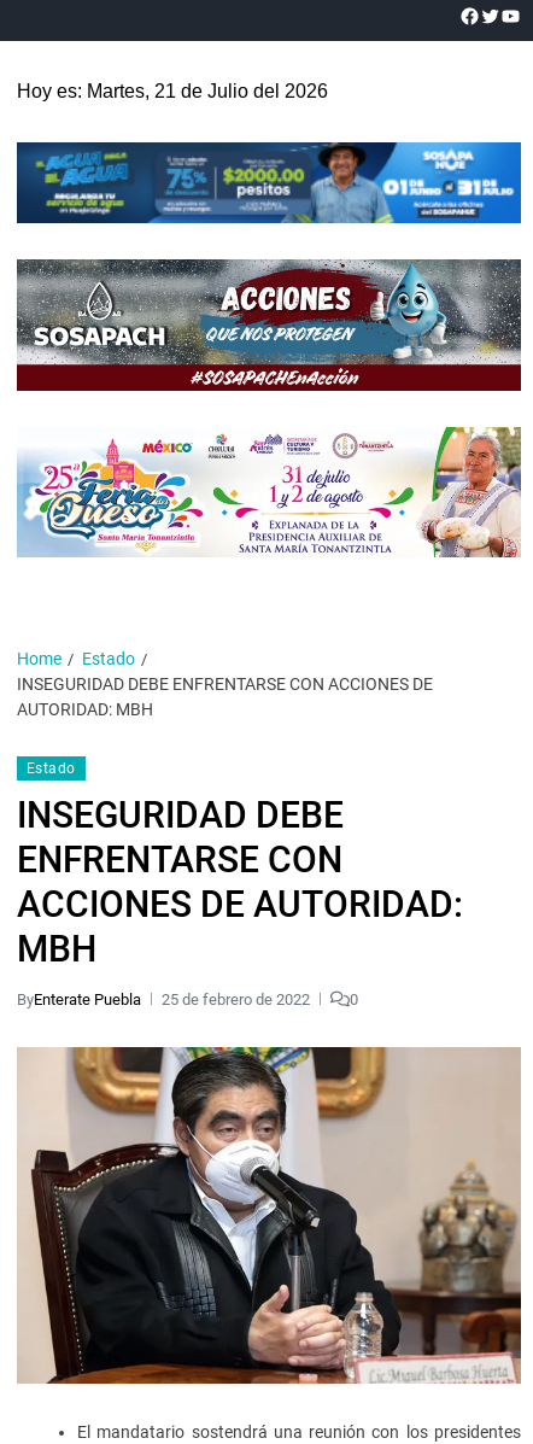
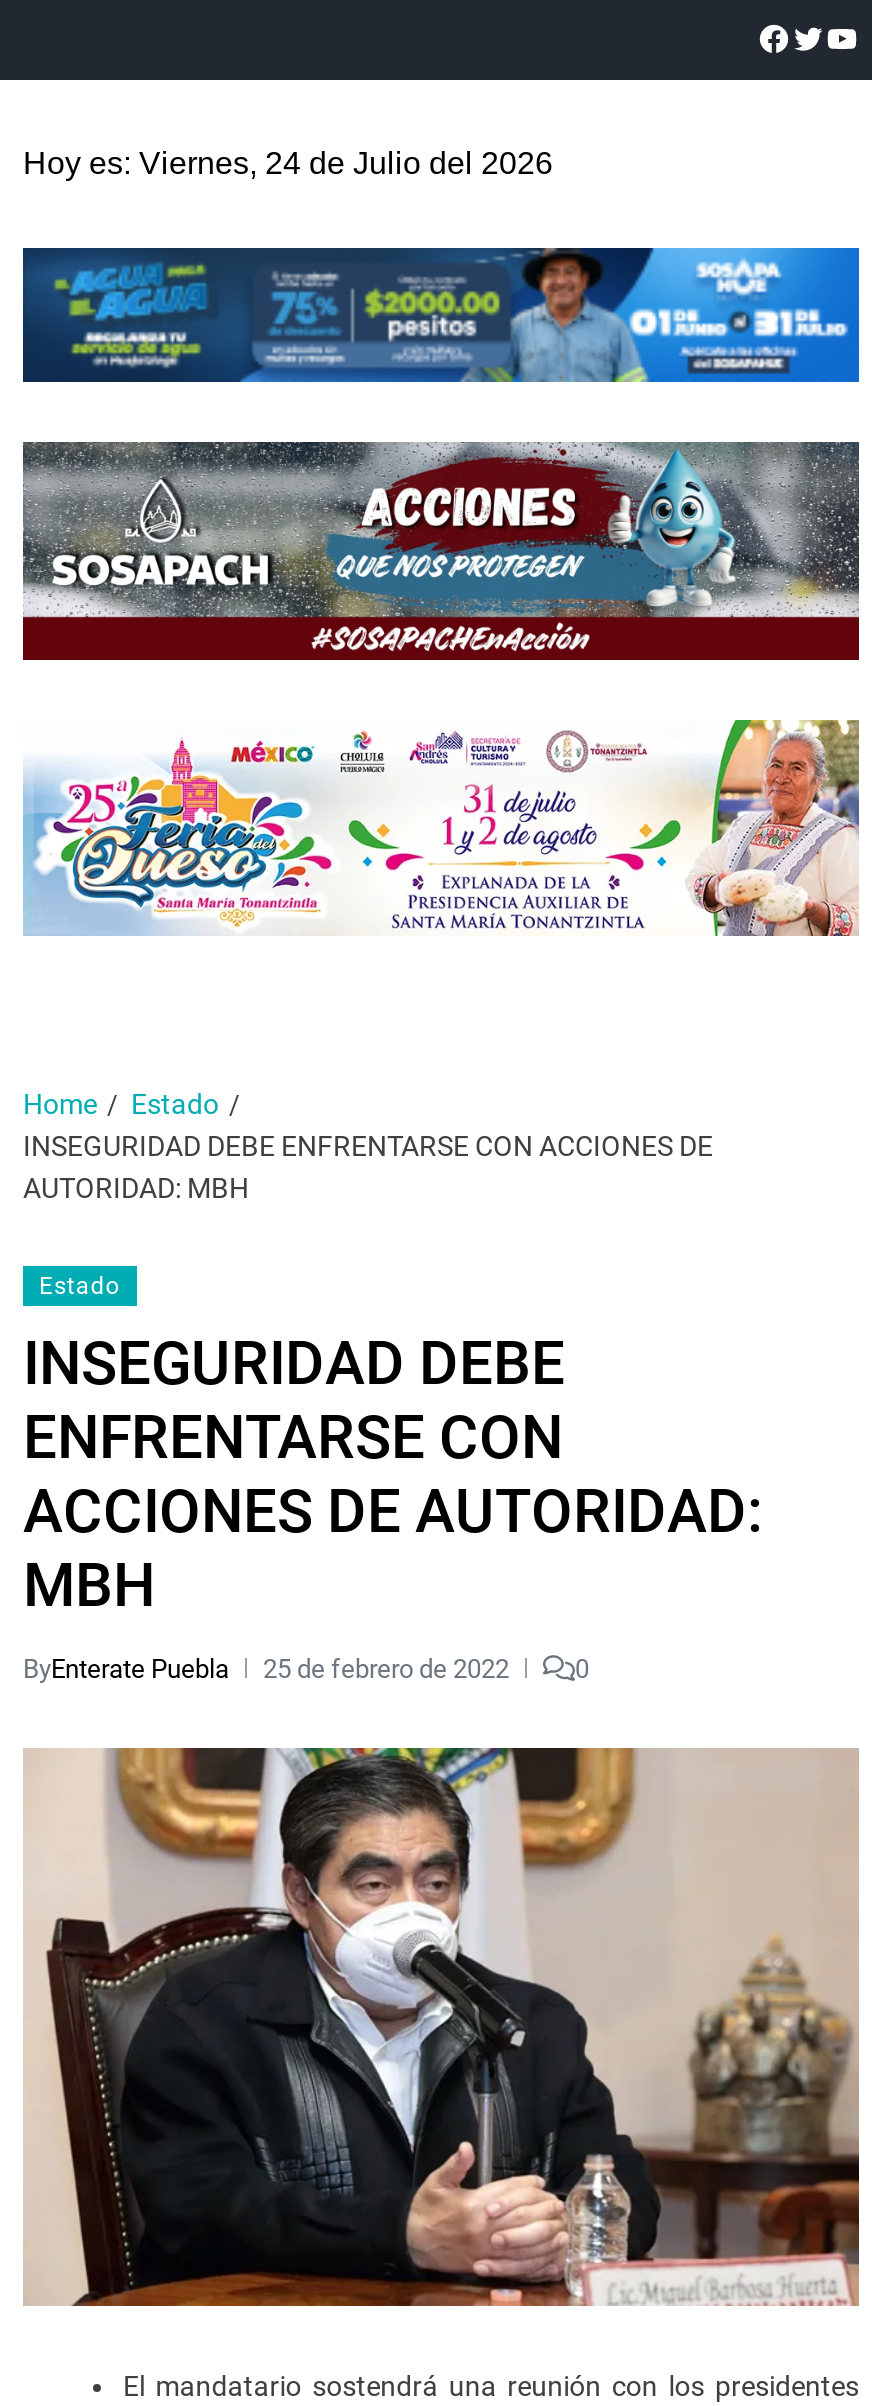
- Hoy es: Martes, 21 de Julio del 2026
+ Hoy es: Viernes, 24 de Julio del 2026
